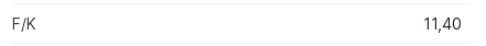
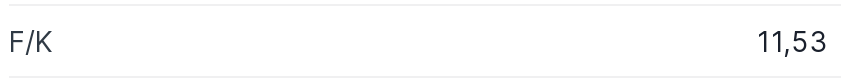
- 11,40
+ 11,53
